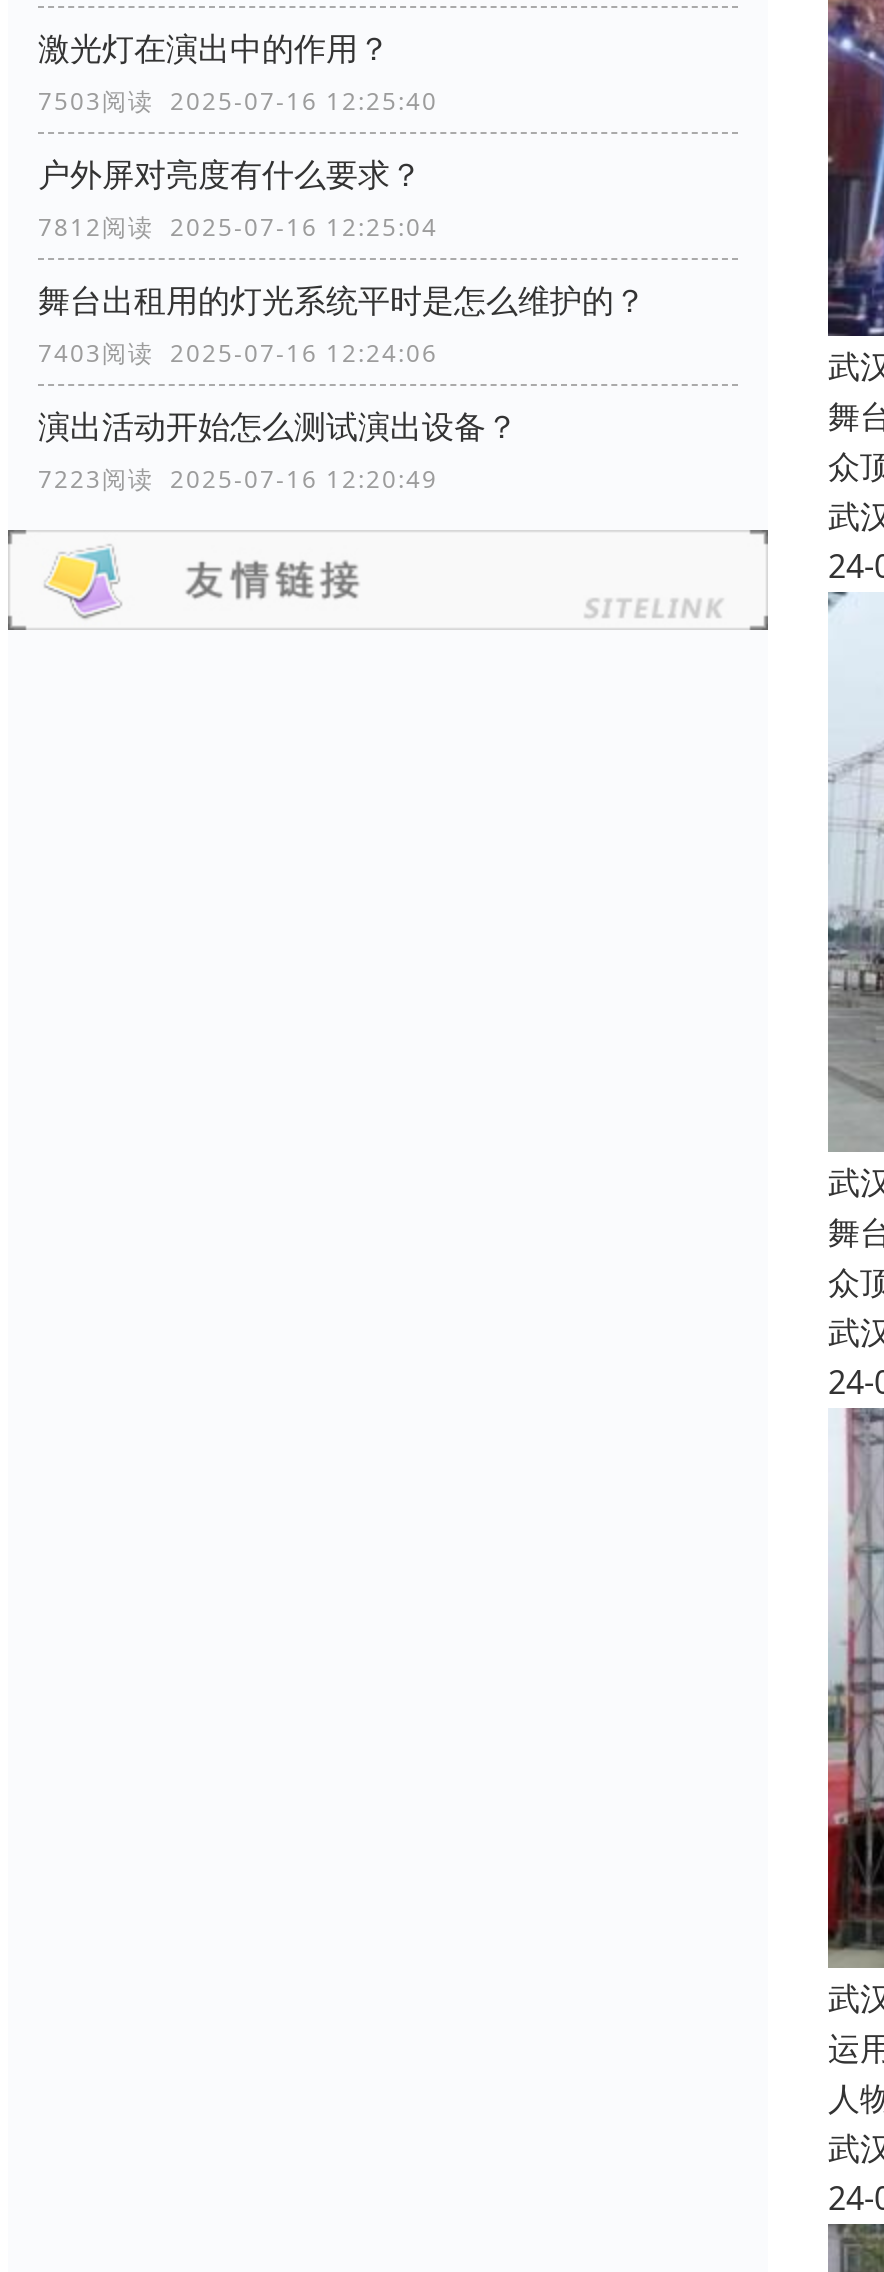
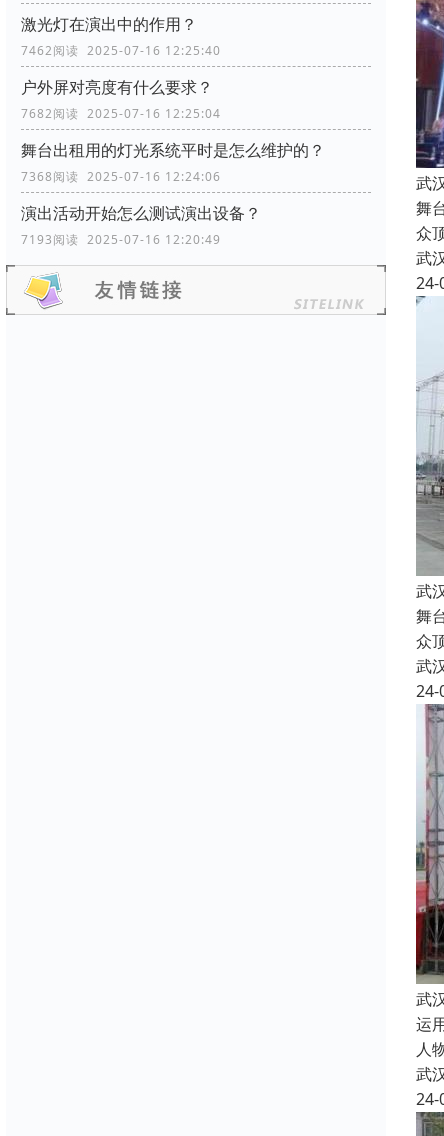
- 7503阅读 2025-07-16 12:25:40
+ 7462阅读 2025-07-16 12:25:40

- 7812阅读 2025-07-16 12:25:04
+ 7682阅读 2025-07-16 12:25:04

- 7403阅读 2025-07-16 12:24:06
+ 7368阅读 2025-07-16 12:24:06

- 7223阅读 2025-07-16 12:20:49
+ 7193阅读 2025-07-16 12:20:49
